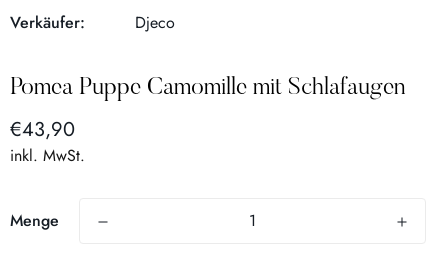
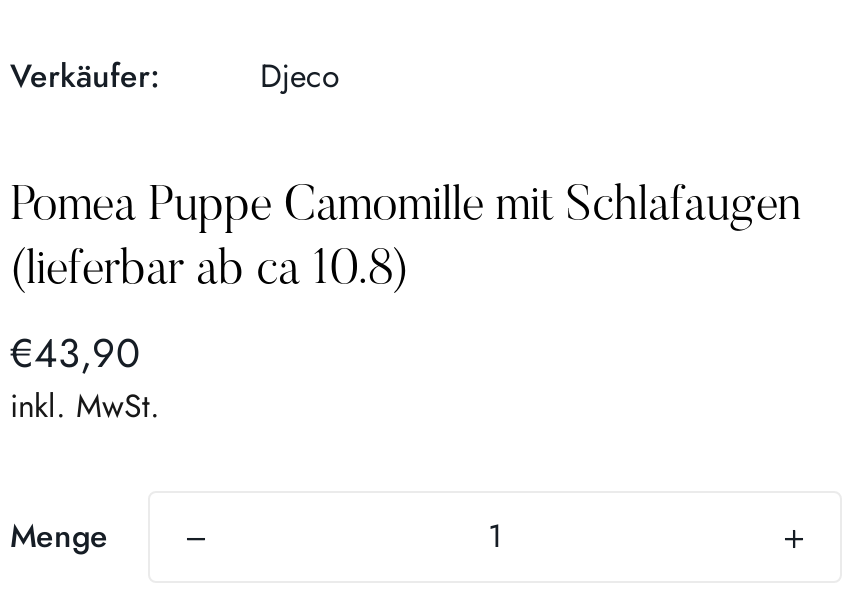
+ (lieferbar ab ca 10.8)
